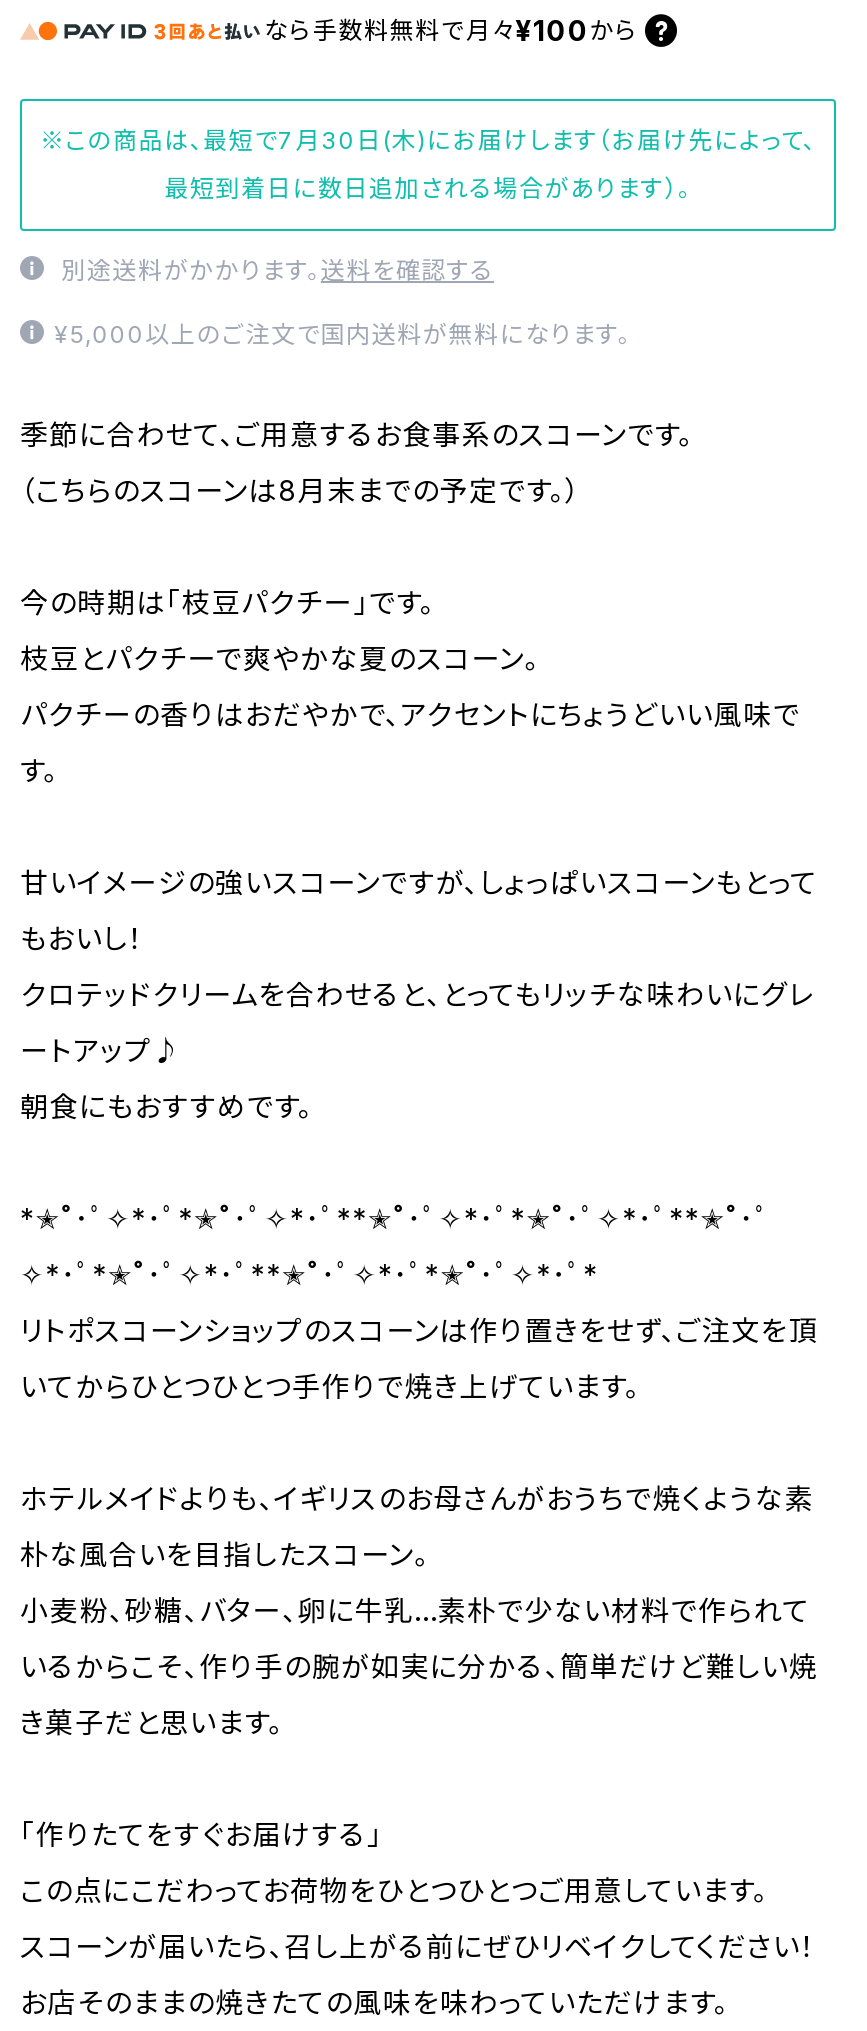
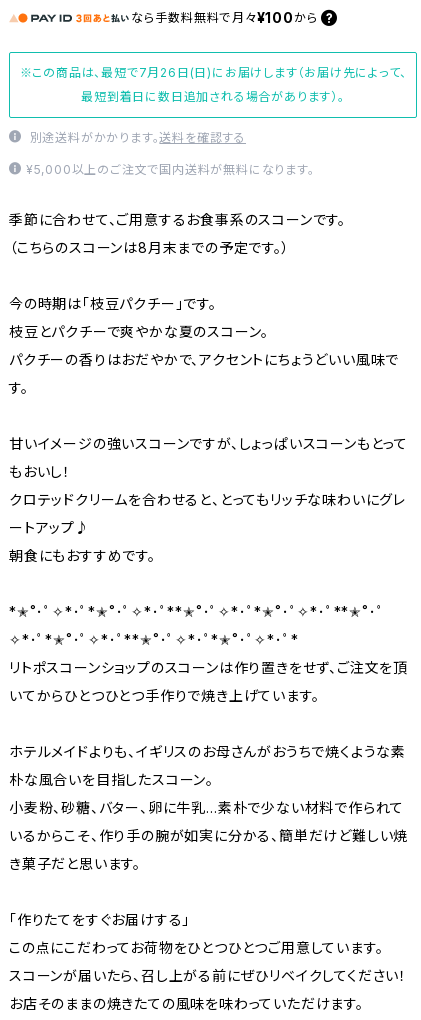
- ※この商品は、最短で7月30日(木)にお届けします（お届け先によって、
+ ※この商品は、最短で7月26日(日)にお届けします（お届け先によって、
